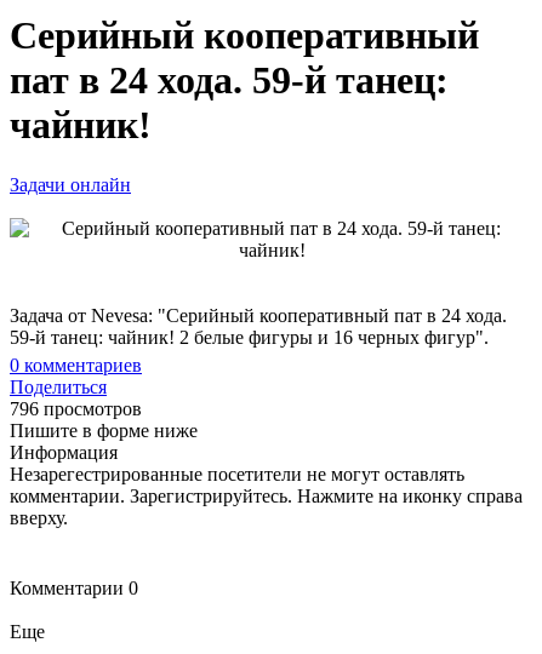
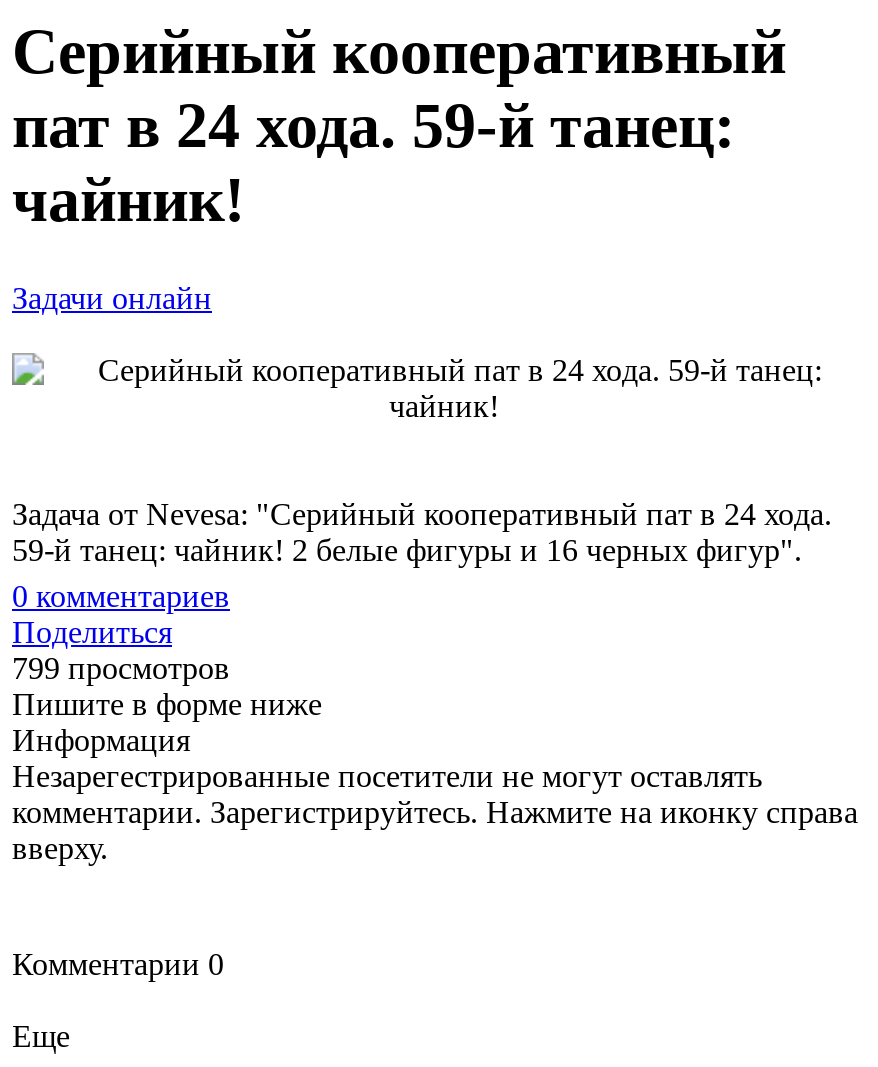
- 796 просмотров
+ 799 просмотров
